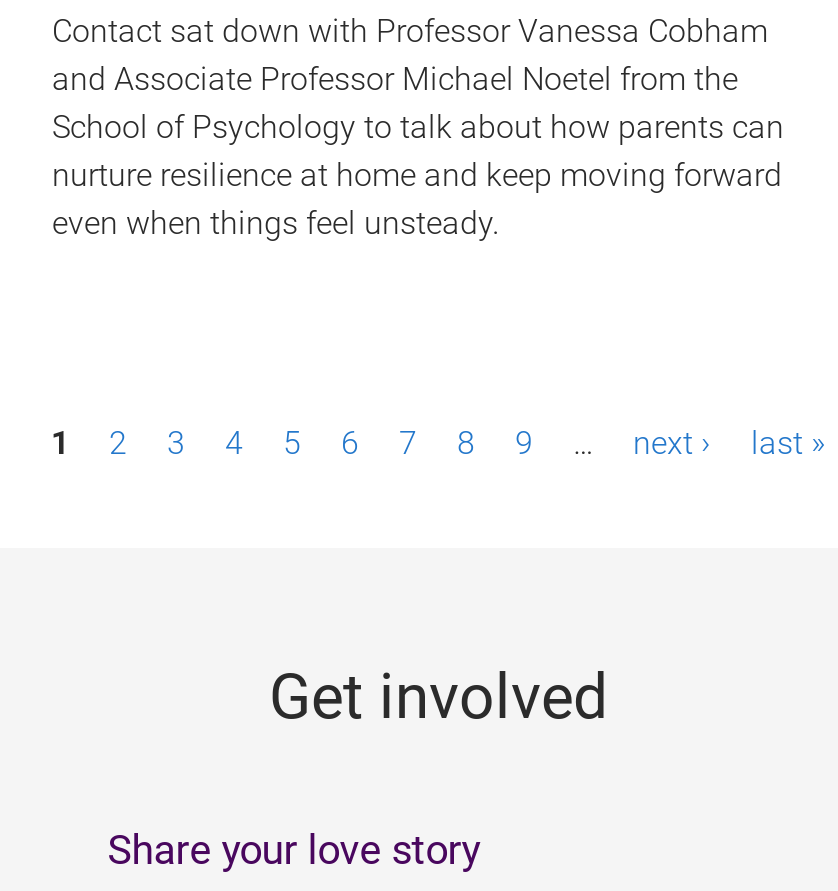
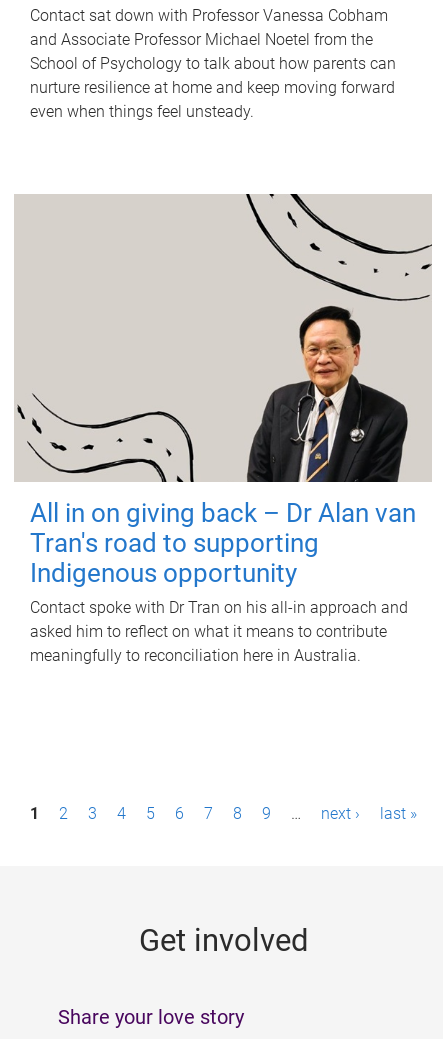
+ [image]
+ All in on giving back – Dr Alan van
+ Tran's road to supporting
+ Indigenous opportunity
+ Contact spoke with Dr Tran on his all-in approach and
+ asked him to reflect on what it means to contribute
+ meaningfully to reconciliation here in Australia.
